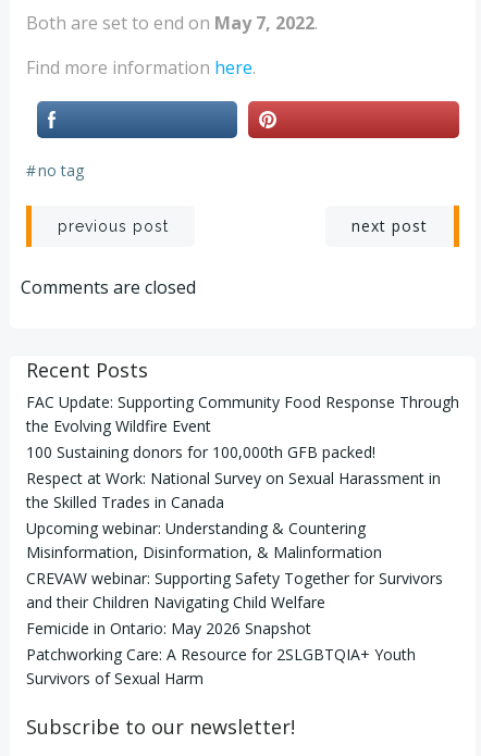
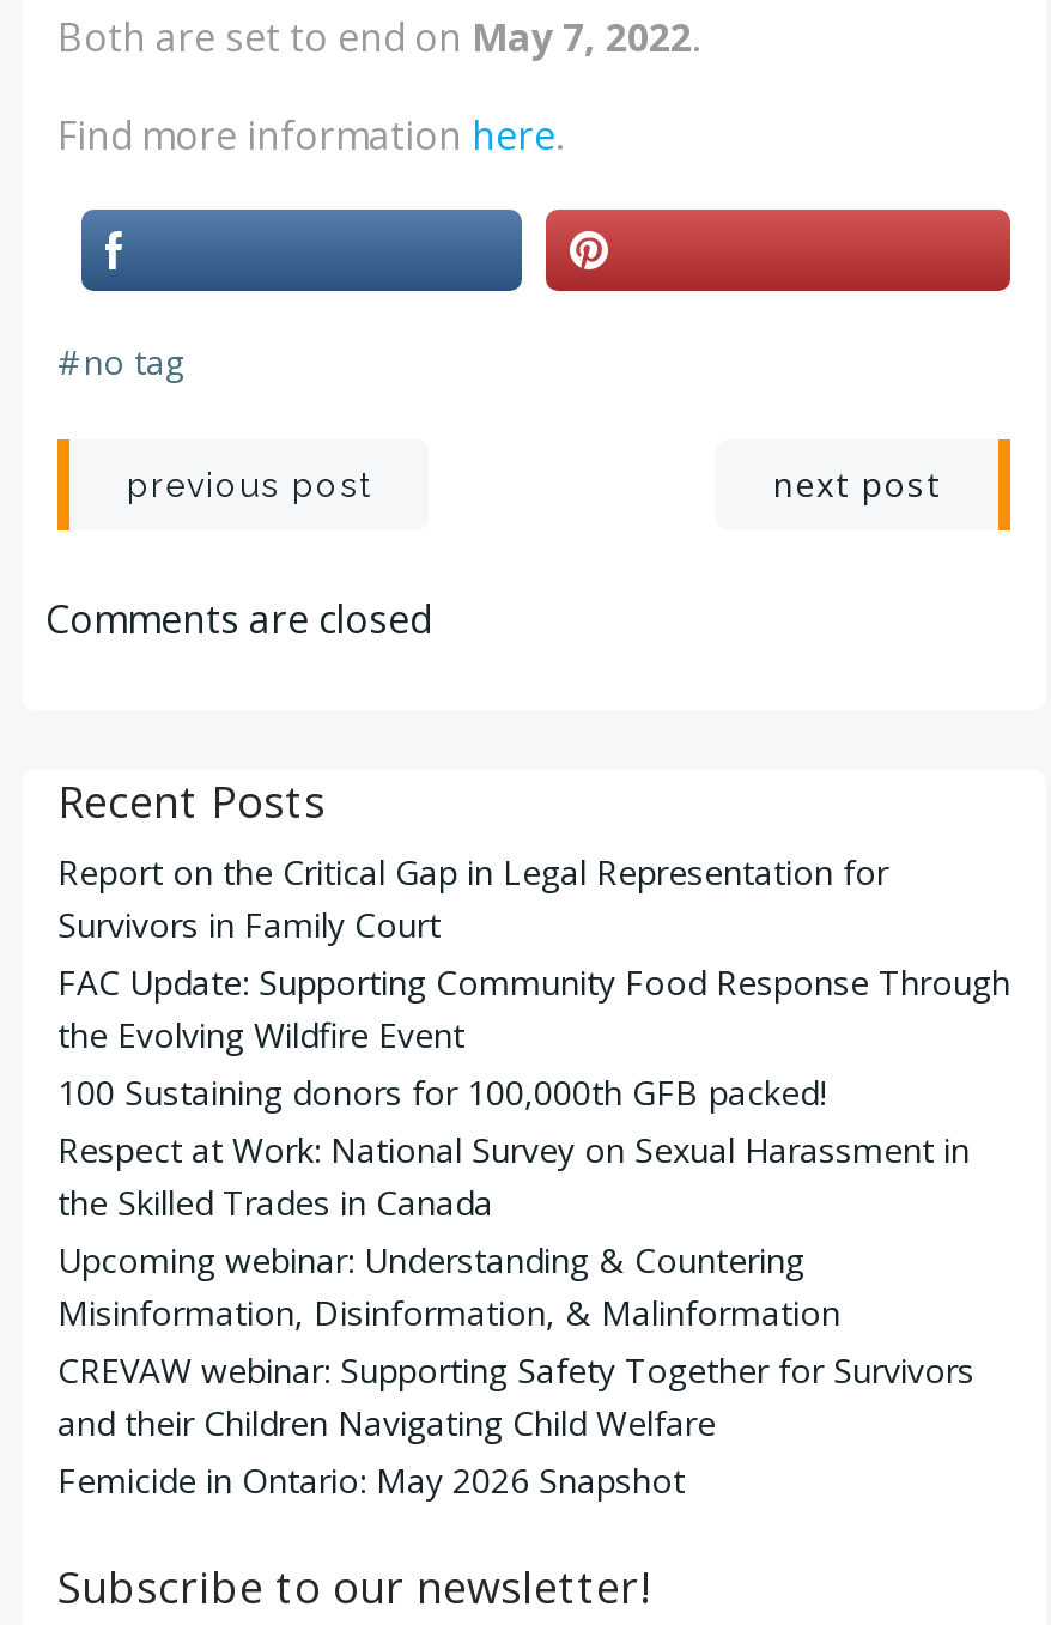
+ Report on the Critical Gap in Legal Representation for
+ Survivors in Family Court

moved down: FAC Update: Supporting Community Food Response Through | the Evolving Wildfire Event | 100 Sustaining donors for 100,000th GFB packed! | ... | and their Children Navigating Child Welfare | Femicide in Ontario: May 2026 Snapshot

- Patchworking Care: A Resource for 2SLGBTQIA+ Youth
- Survivors of Sexual Harm
